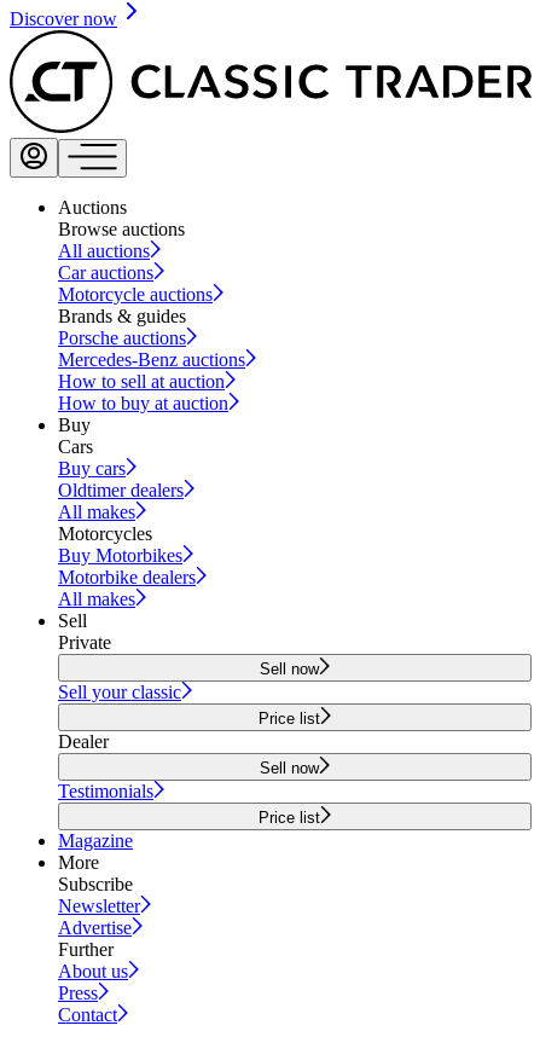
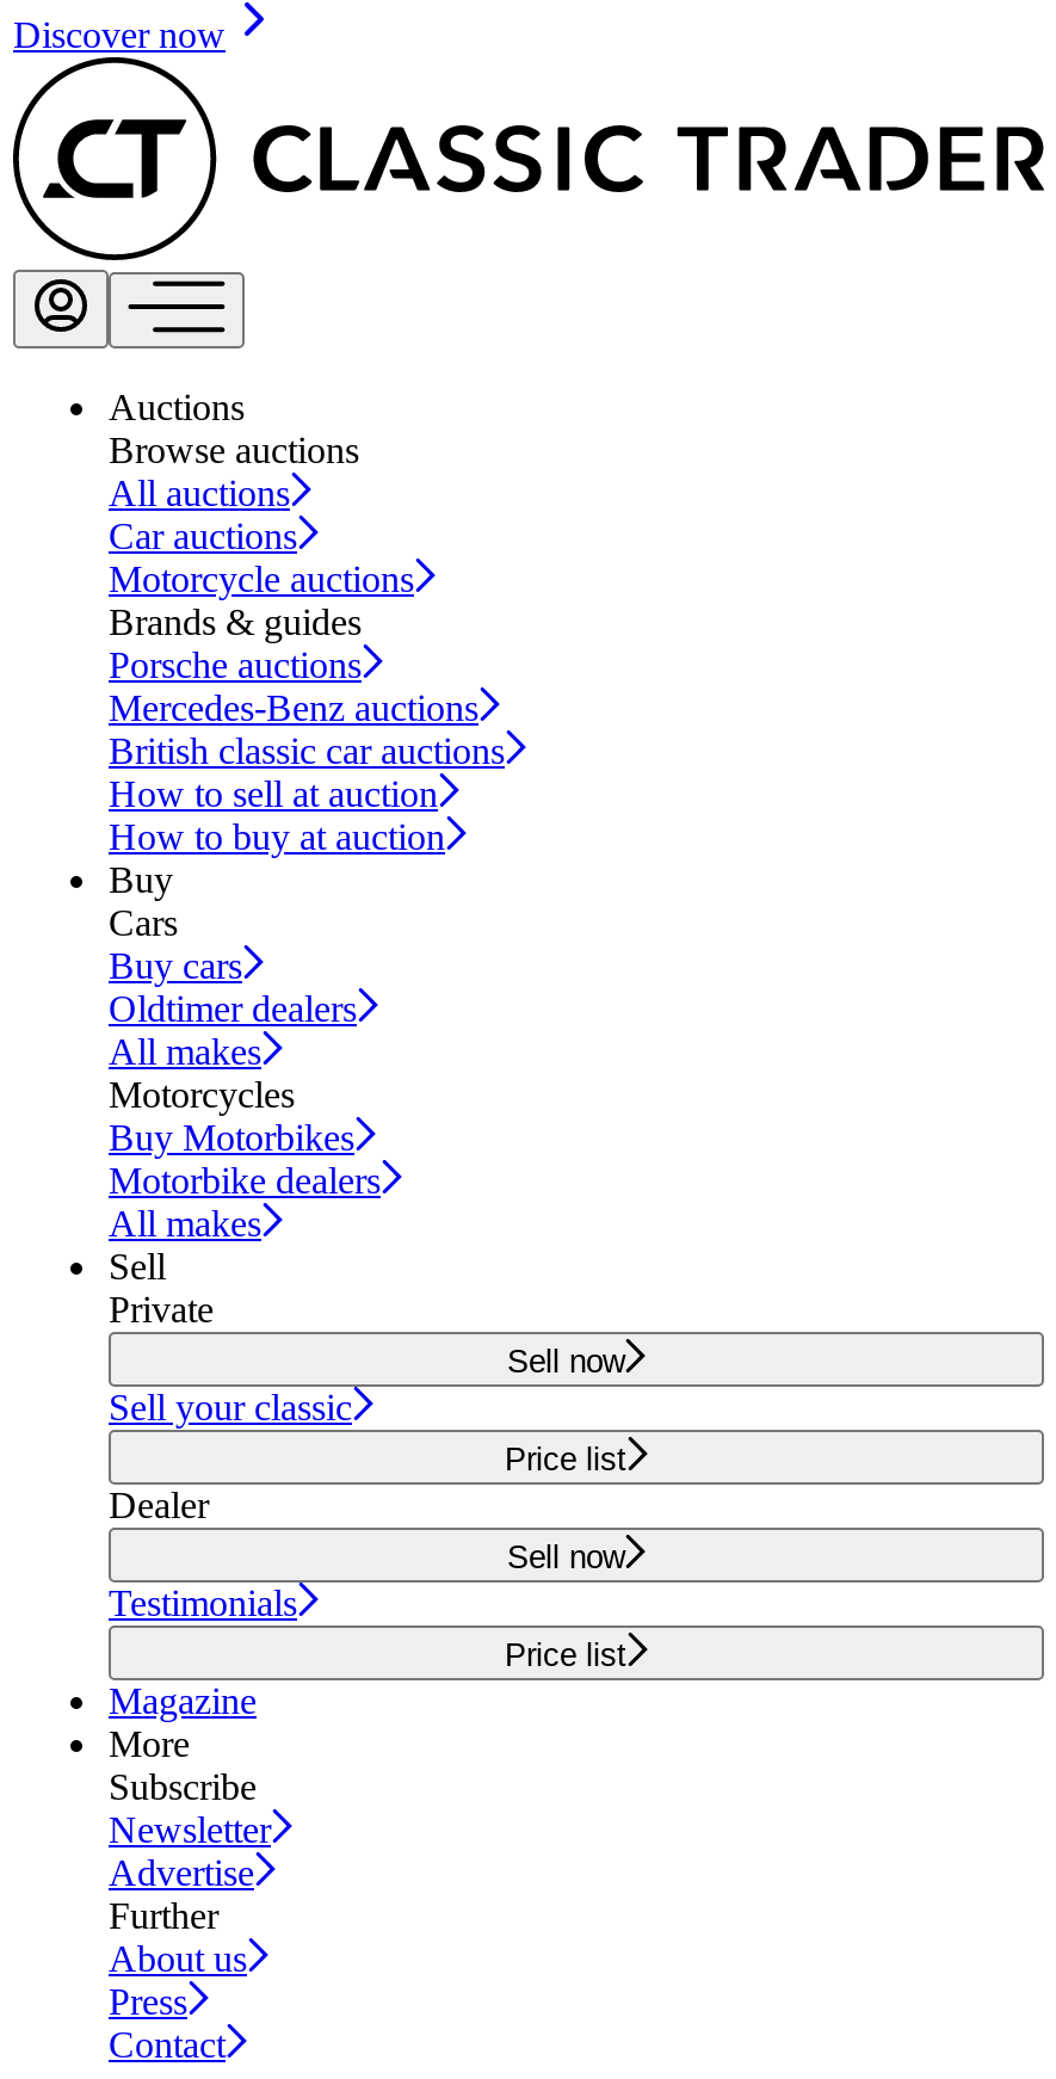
+ British classic car auctions
